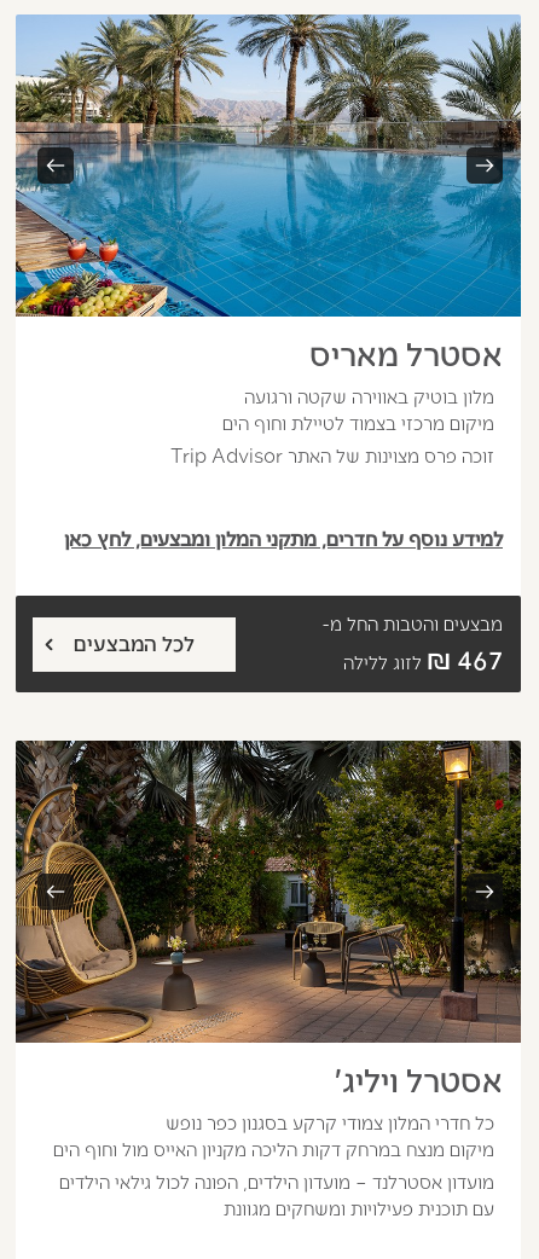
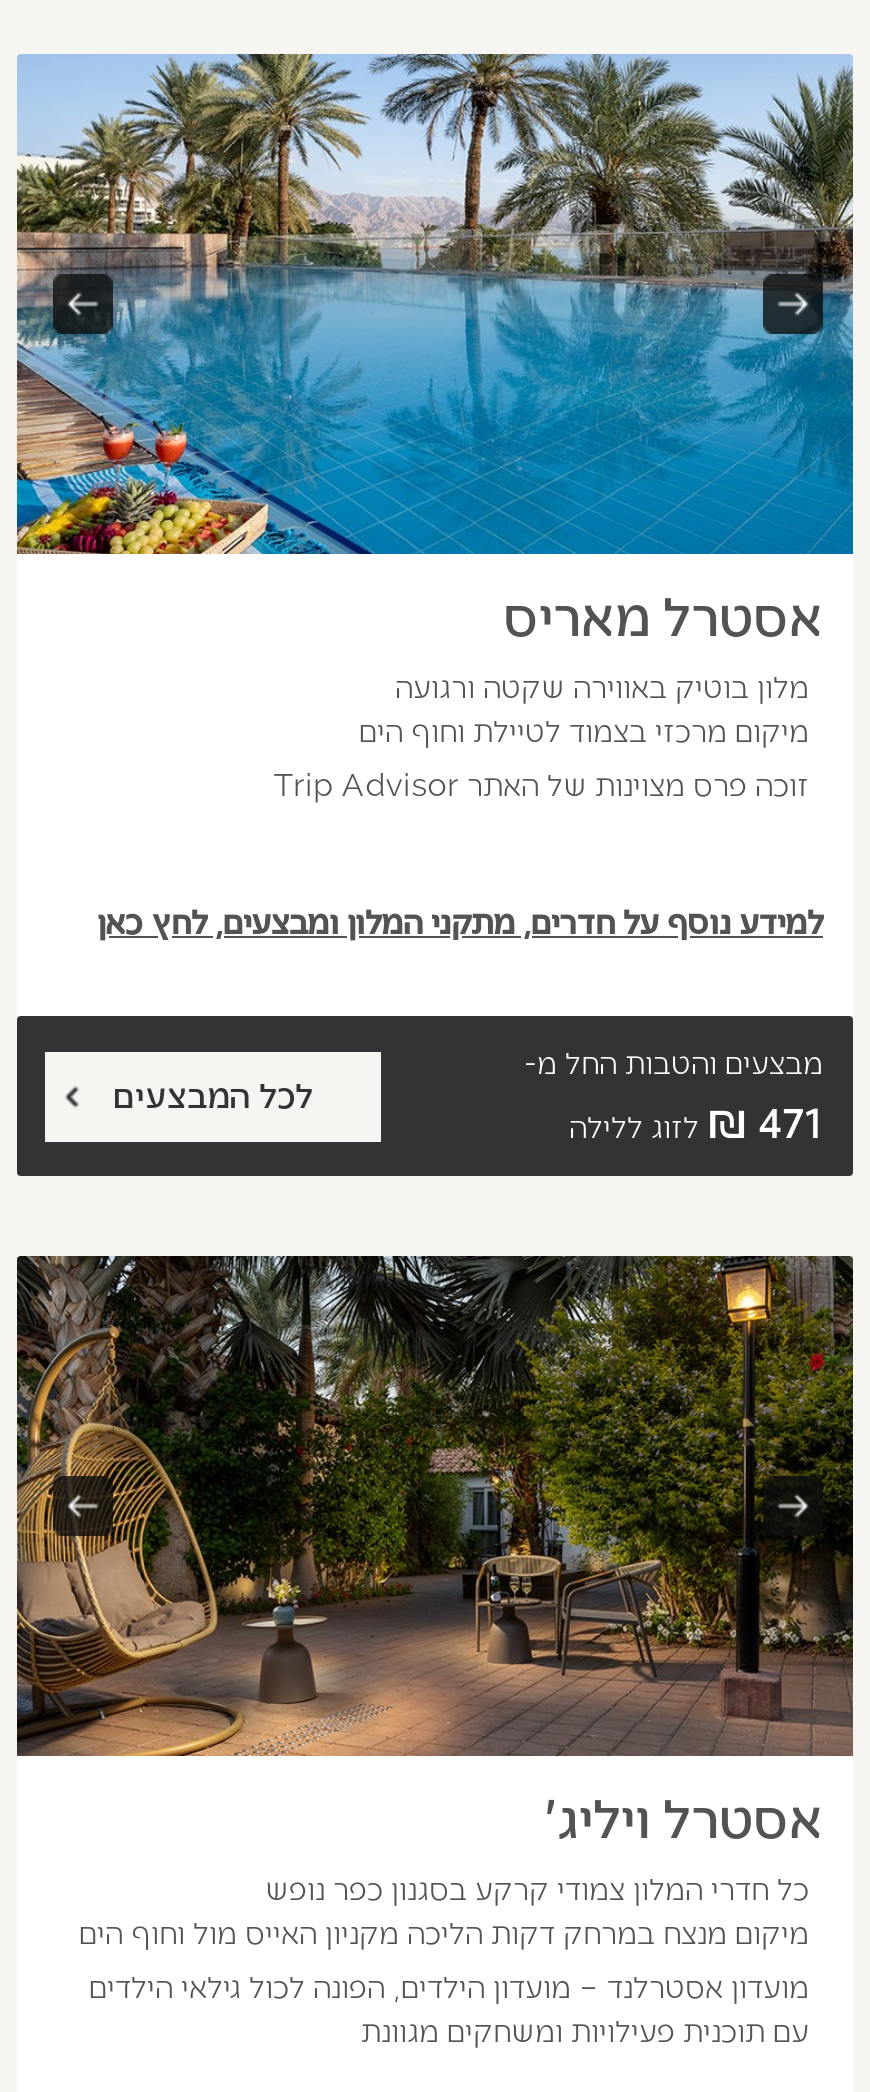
- 467 ₪ לזוג ללילה
+ 471 ₪ לזוג ללילה
